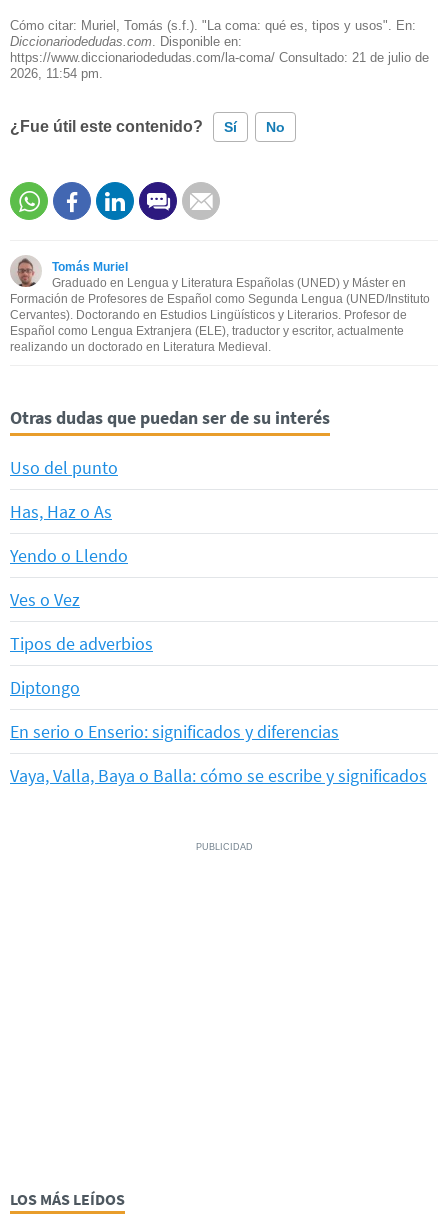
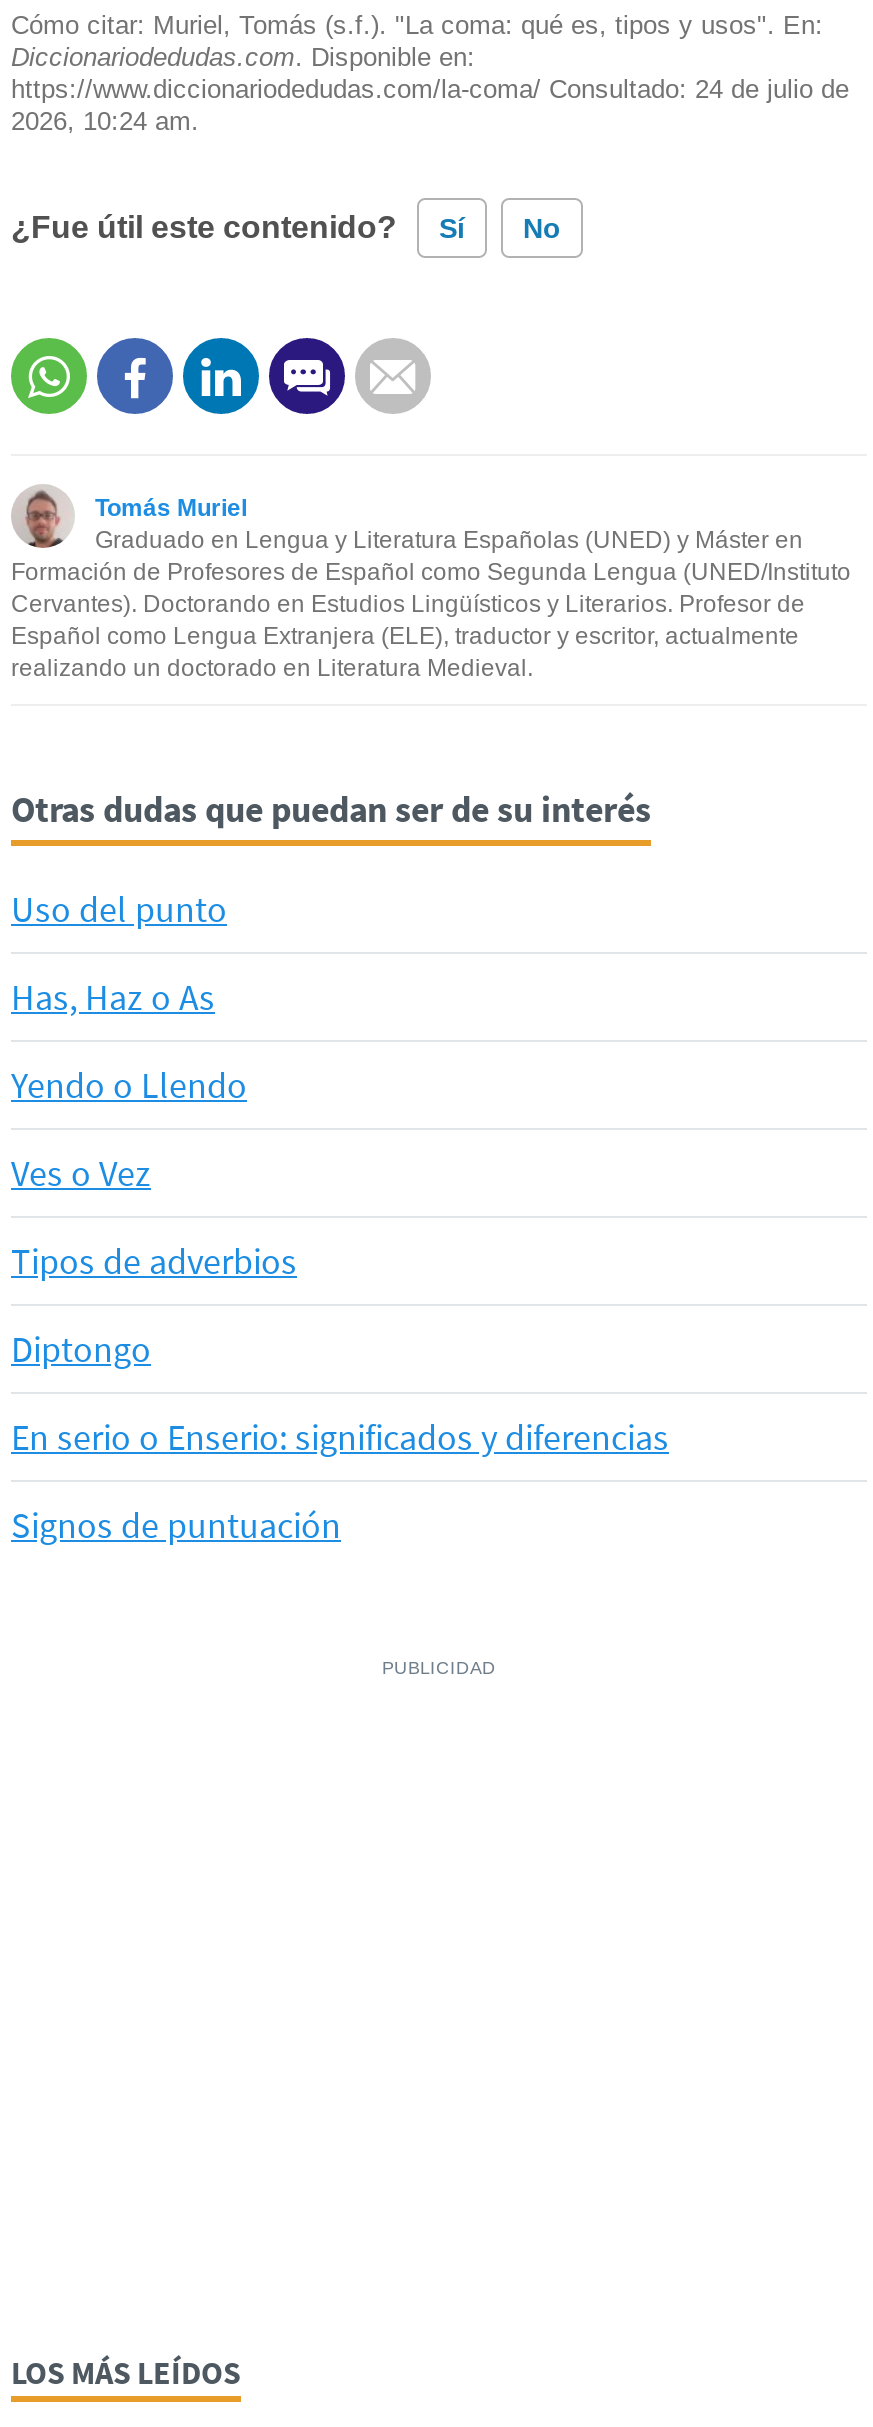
- https://www.diccionariodedudas.com/la-coma/ Consultado: 21 de julio de
- 2026, 11:54 pm.
+ https://www.diccionariodedudas.com/la-coma/ Consultado: 24 de julio de
+ 2026, 10:24 am.

- Vaya, Valla, Baya o Balla: cómo se escribe y significados
+ Signos de puntuación
